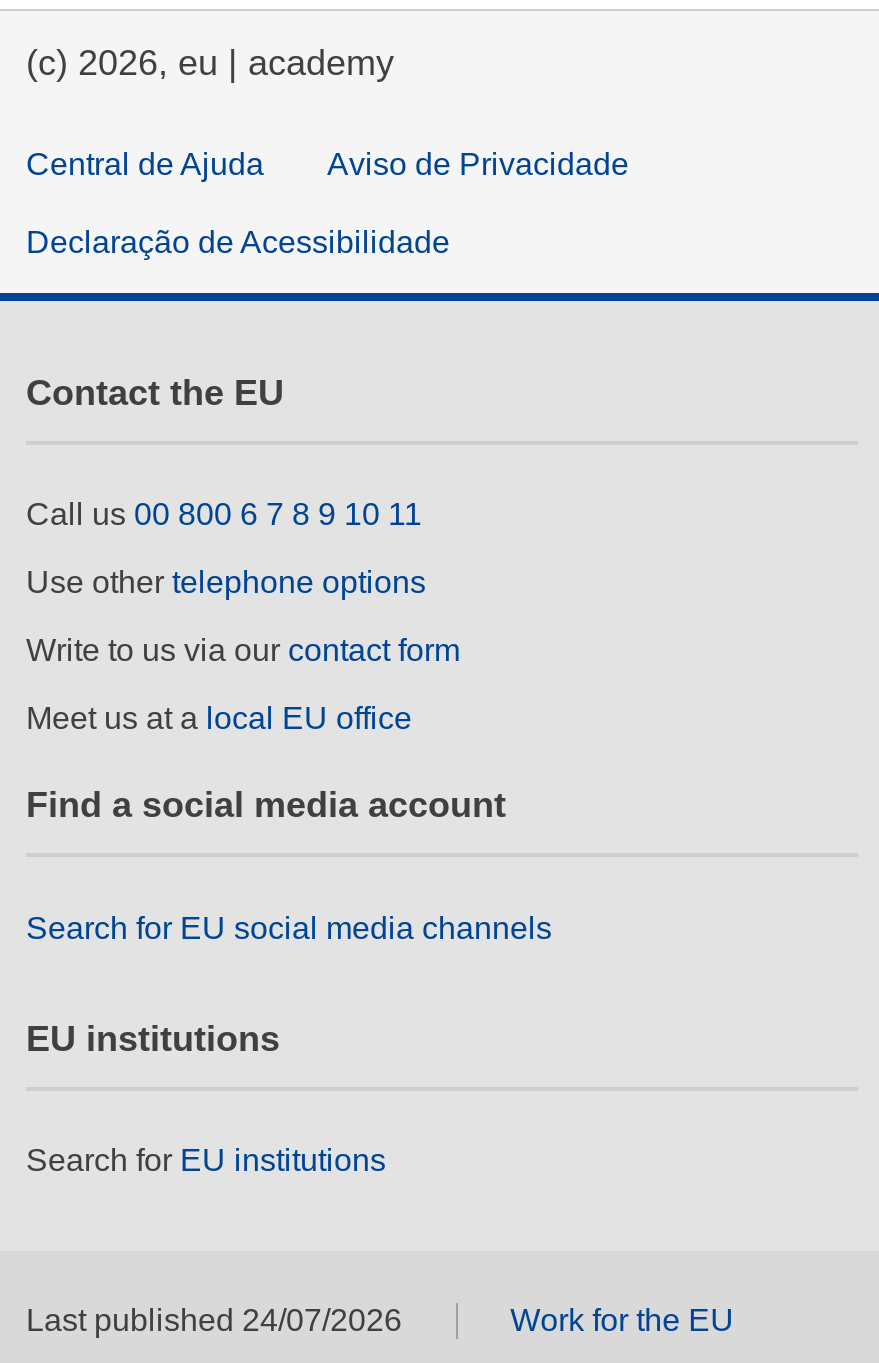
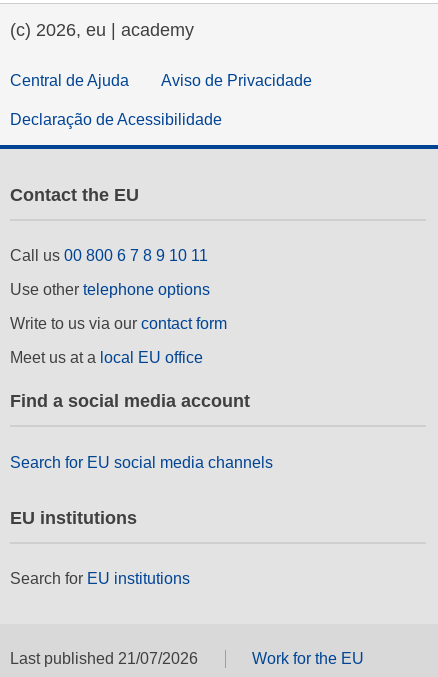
- Last published 24/07/2026
+ Last published 21/07/2026
